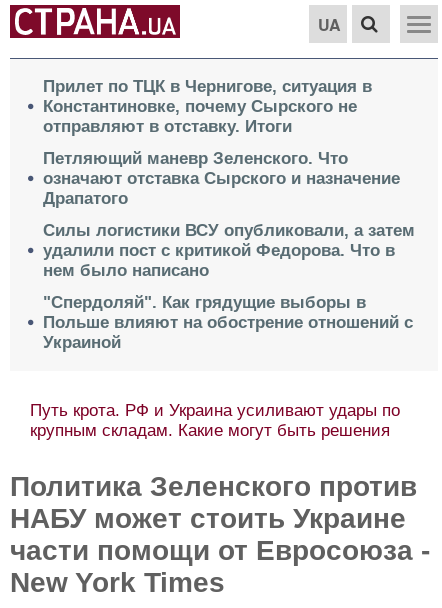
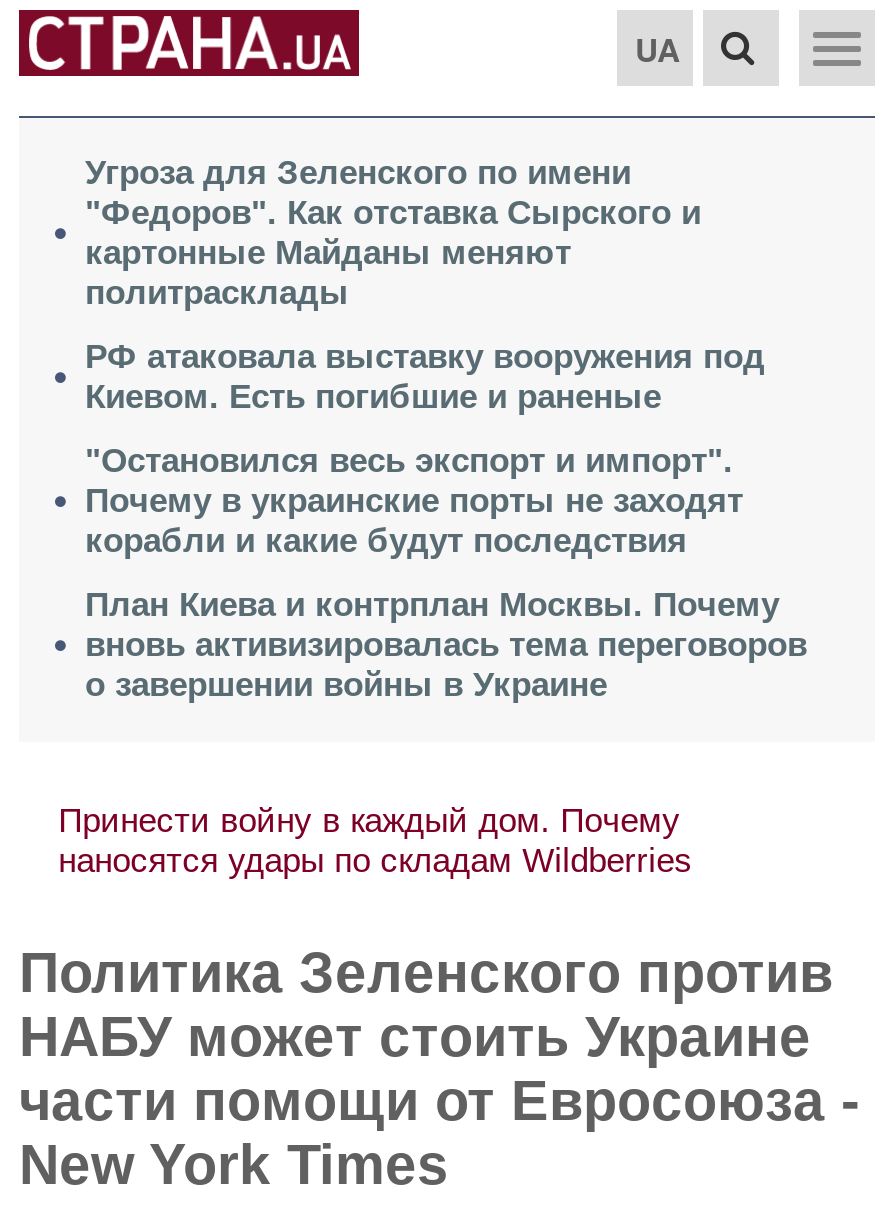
- Прилет по ТЦК в Чернигове, ситуация в
- Константиновке, почему Сырского не
- отправляют в отставку. Итоги
+ Угроза для Зеленского по имени
+ "Федоров". Как отставка Сырского и
+ картонные Майданы меняют
+ политрасклады

- Петляющий маневр Зеленского. Что
- означают отставка Сырского и назначение
- Драпатого
+ РФ атаковала выставку вооружения под
+ Киевом. Есть погибшие и раненые

- Силы логистики ВСУ опубликовали, а затем
- удалили пост с критикой Федорова. Что в
- нем было написано
+ "Остановился весь экспорт и импорт".
+ Почему в украинские порты не заходят
+ корабли и какие будут последствия

- "Спердоляй". Как грядущие выборы в
- Польше влияют на обострение отношений с
- Украиной
+ План Киева и контрплан Москвы. Почему
+ вновь активизировалась тема переговоров
+ о завершении войны в Украине

- Путь крота. РФ и Украина усиливают удары по
- крупным складам. Какие могут быть решения
+ Принести войну в каждый дом. Почему
+ наносятся удары по складам Wildberries
